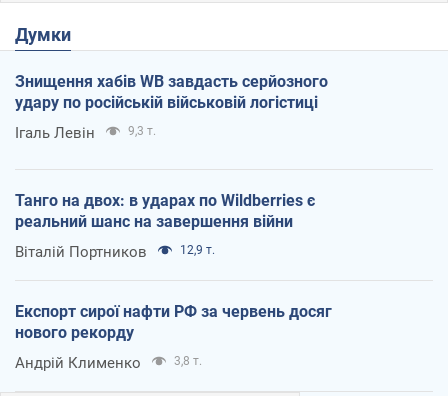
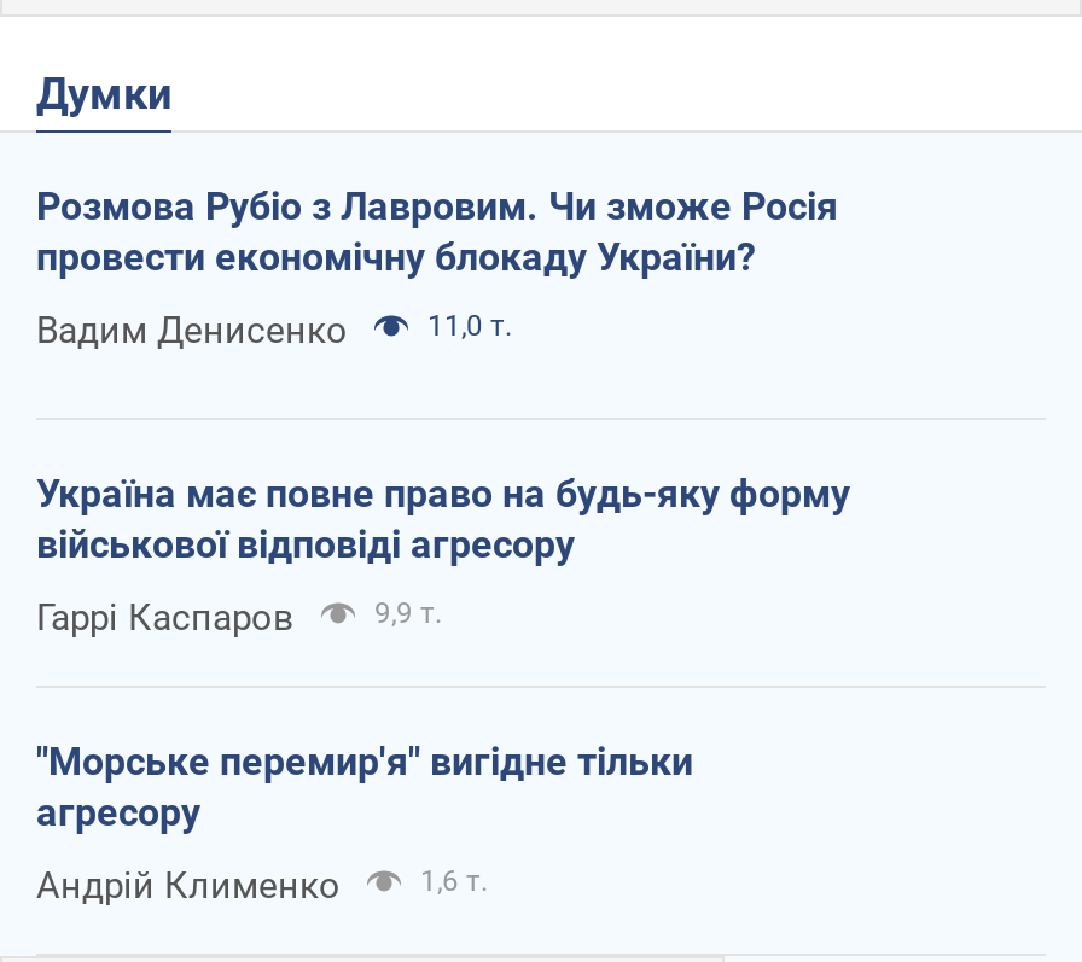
- Знищення хабів WB завдасть серйозного
- удару по російській військовій логістиці
+ Розмова Рубіо з Лавровим. Чи зможе Росія
+ провести економічну блокаду України?

- Ігаль Левін
- 9,3 т.
+ Вадим Денисенко
+ 11,0 т.

- Танго на двох: в ударах по Wildberries є
- реальний шанс на завершення війни
+ Україна має повне право на будь-яку форму
+ військової відповіді агресору

- Віталій Портников
- 12,9 т.
+ Гаррі Каспаров
+ 9,9 т.

- Експорт сирої нафти РФ за червень досяг
- нового рекорду
+ "Морське перемир'я" вигідне тільки
+ агресору

- 3,8 т.
+ 1,6 т.
